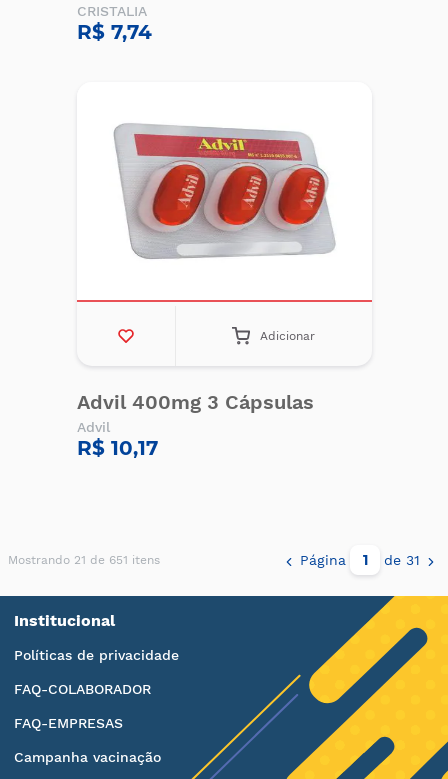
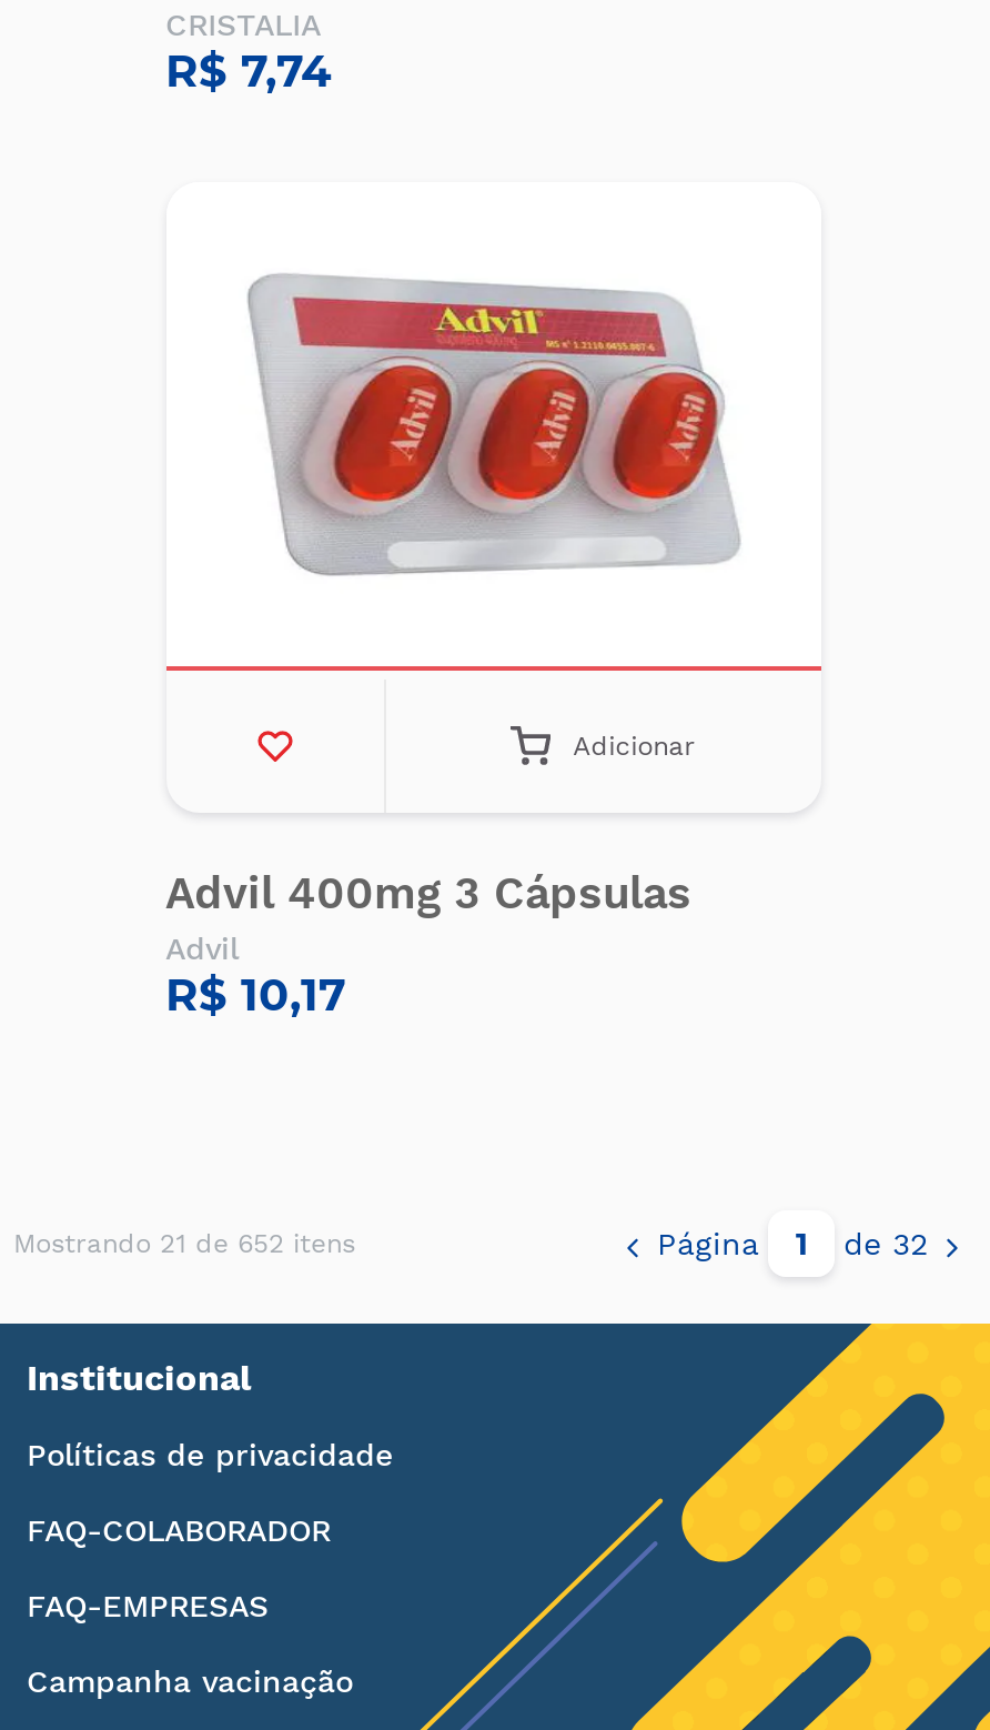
- Mostrando 21 de 651 itens
+ Mostrando 21 de 652 itens

- de 31
+ de 32
